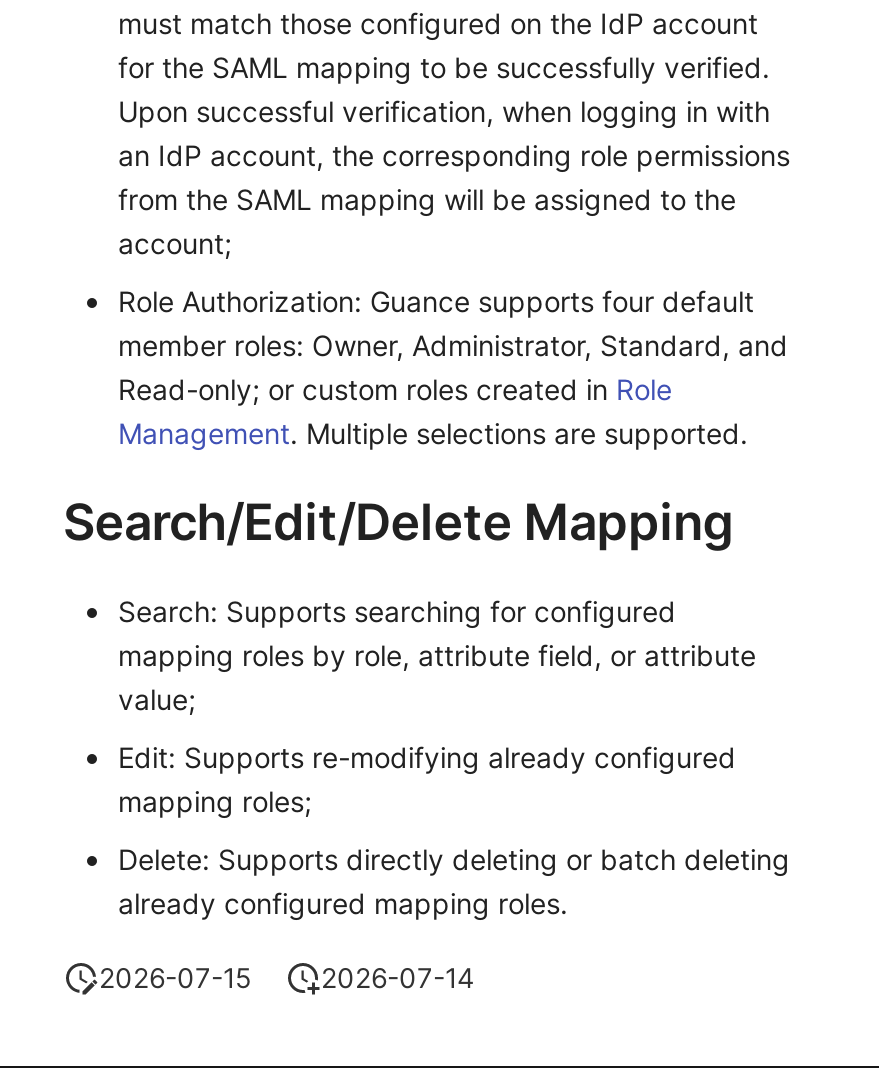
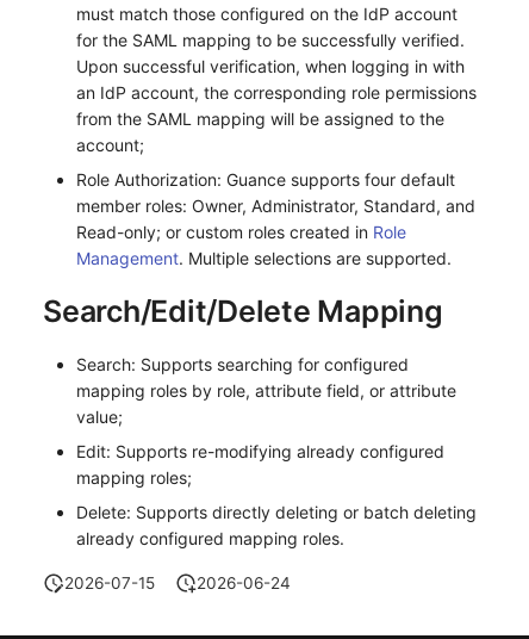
- 2026-07-14
+ 2026-06-24
